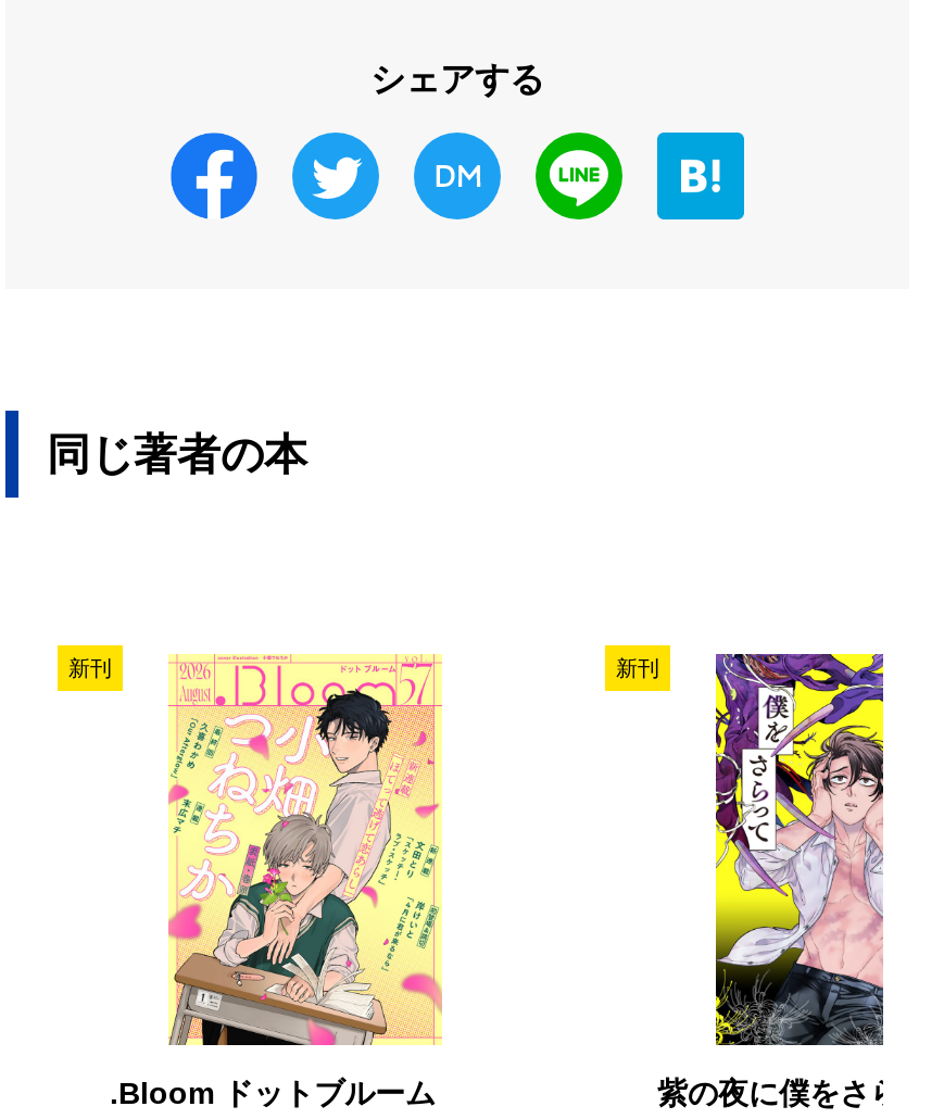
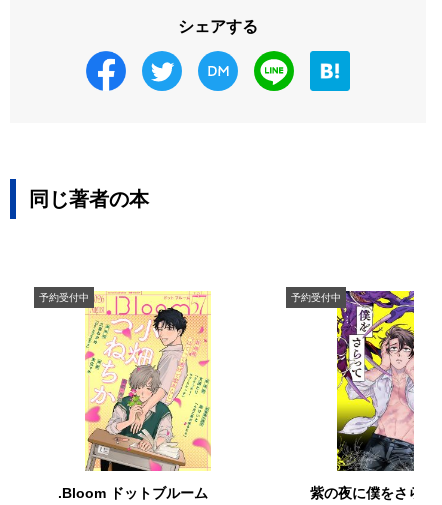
- 新刊
+ 予約受付中

- 新刊
+ 予約受付中
